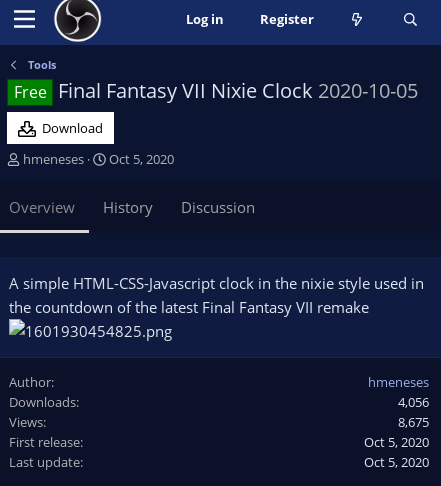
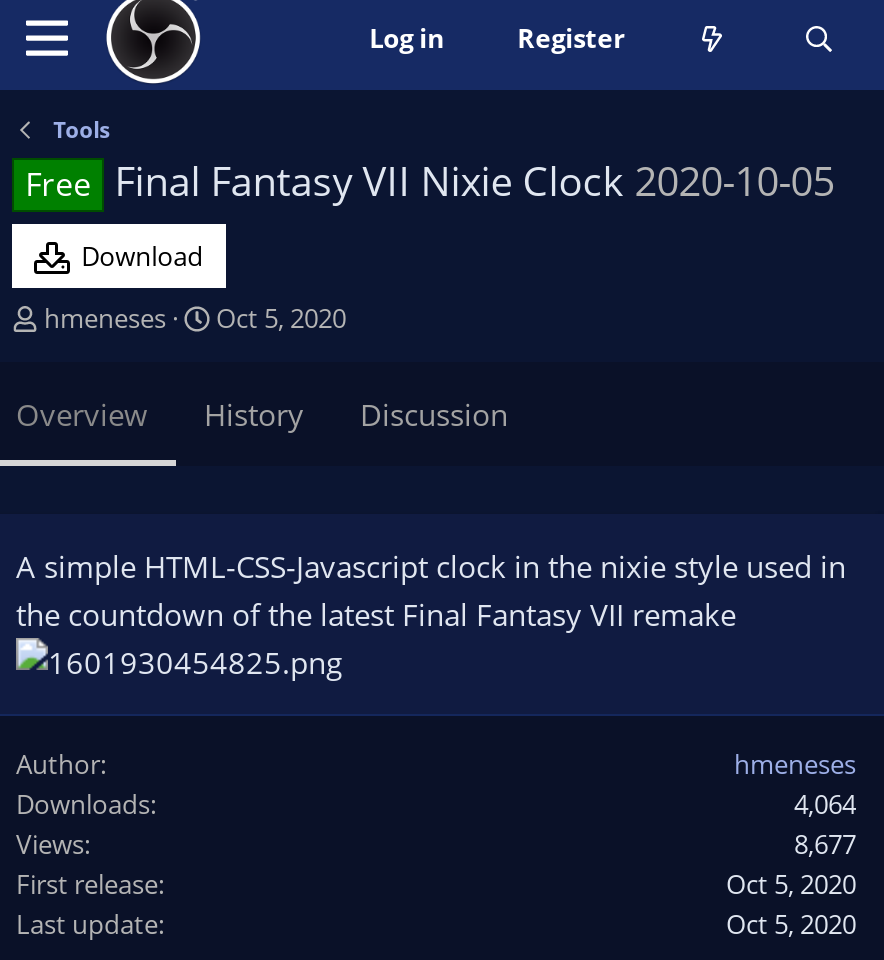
- 4,056
+ 4,064

- 8,675
+ 8,677
